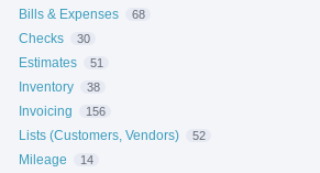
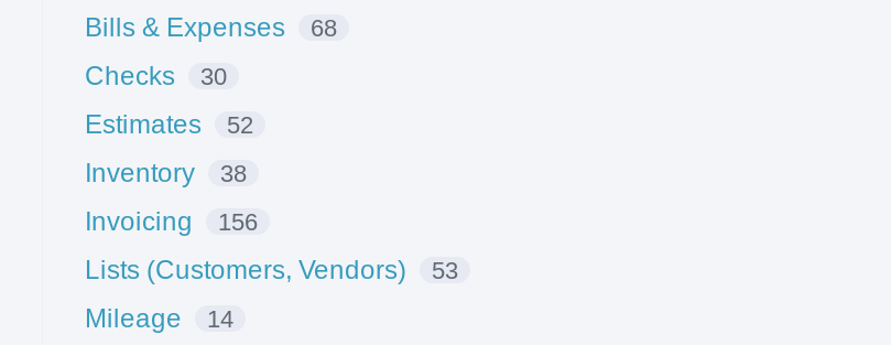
- Estimates 51
+ Estimates 52

- Lists (Customers, Vendors) 52
+ Lists (Customers, Vendors) 53
